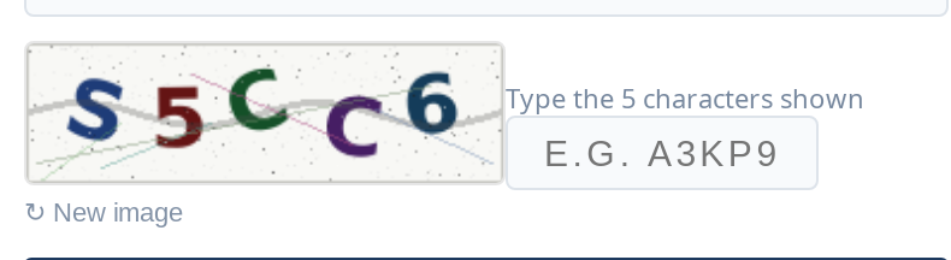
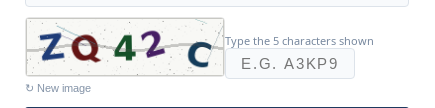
- [image]
+ [image]
